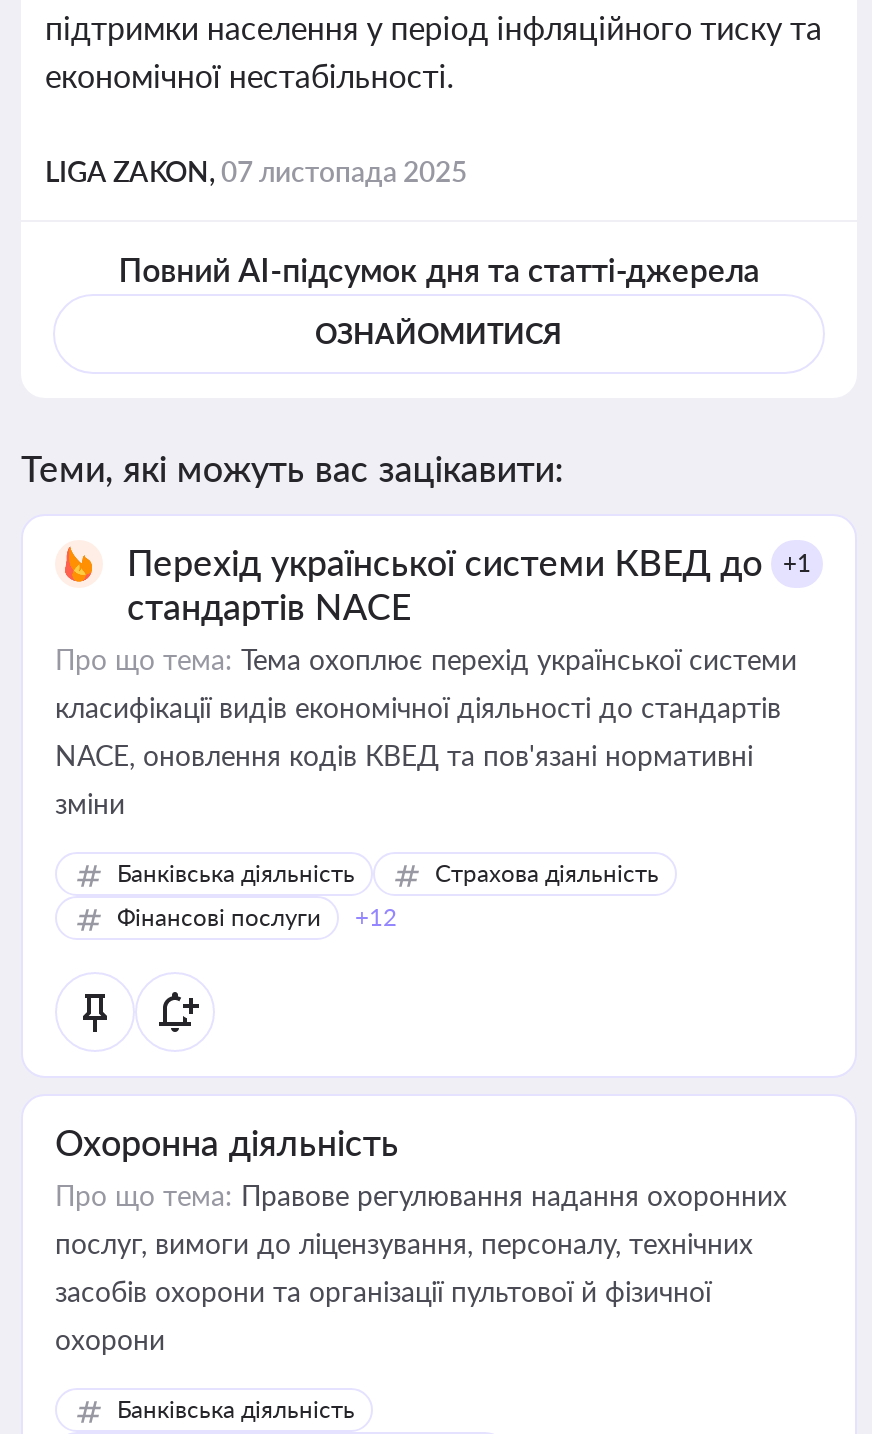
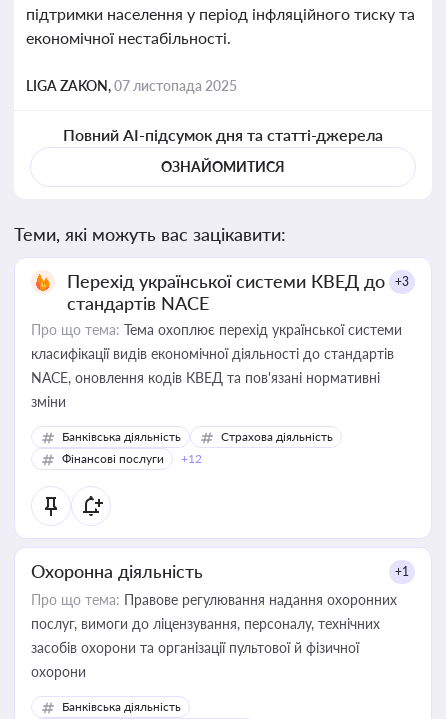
- Перехід української системи КВЕД до +1
+ Перехід української системи КВЕД до +3

+ +1
